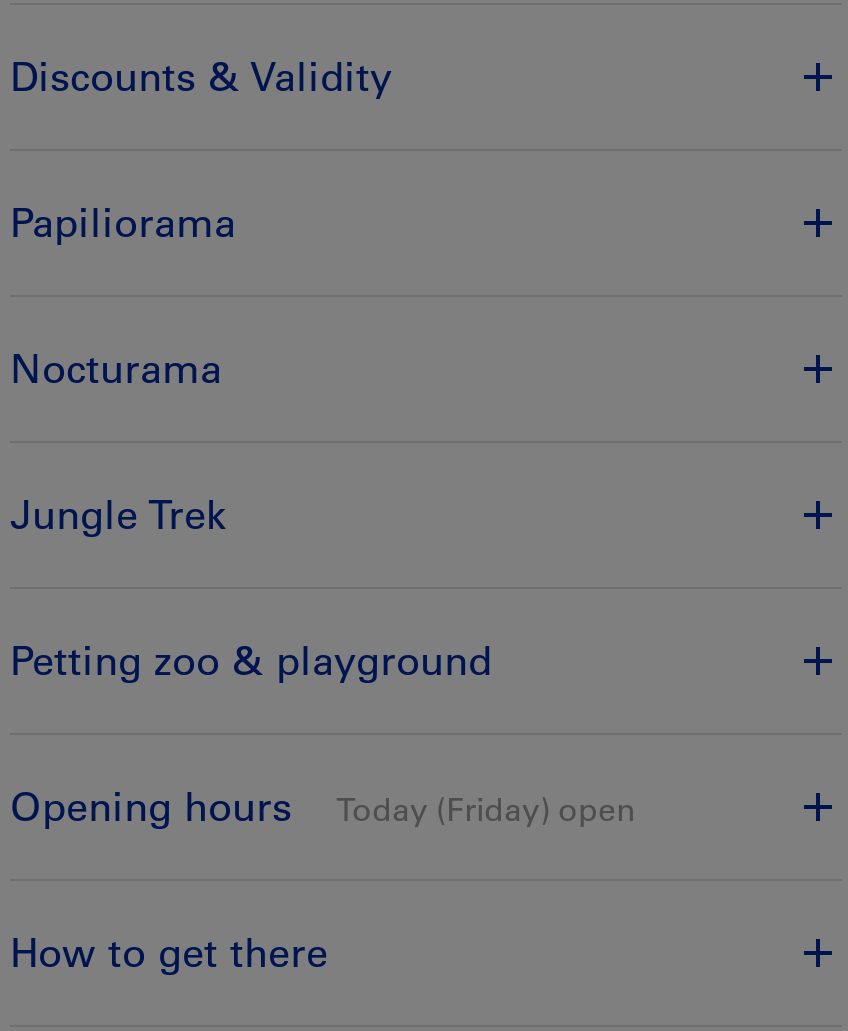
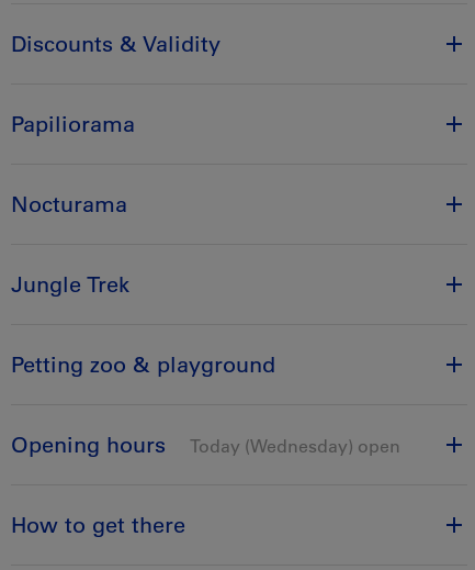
- Today (Friday) open
+ Today (Wednesday) open
